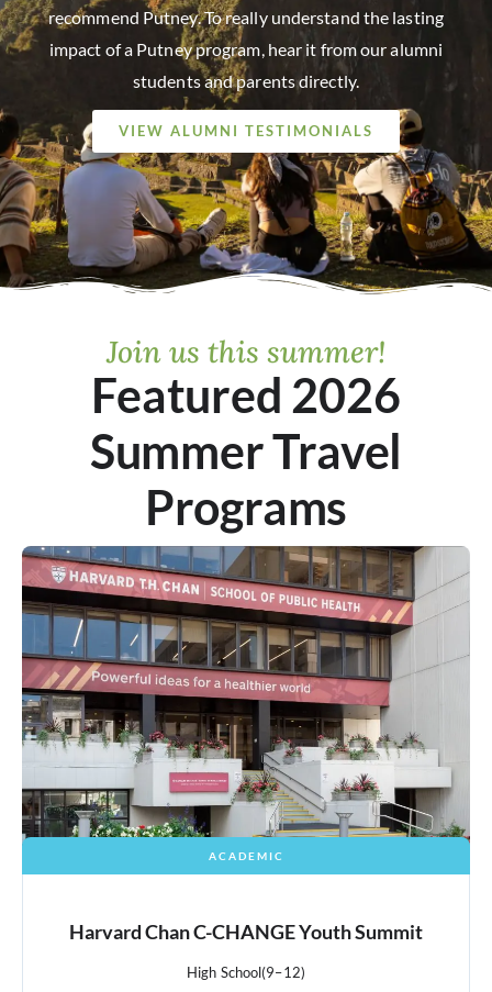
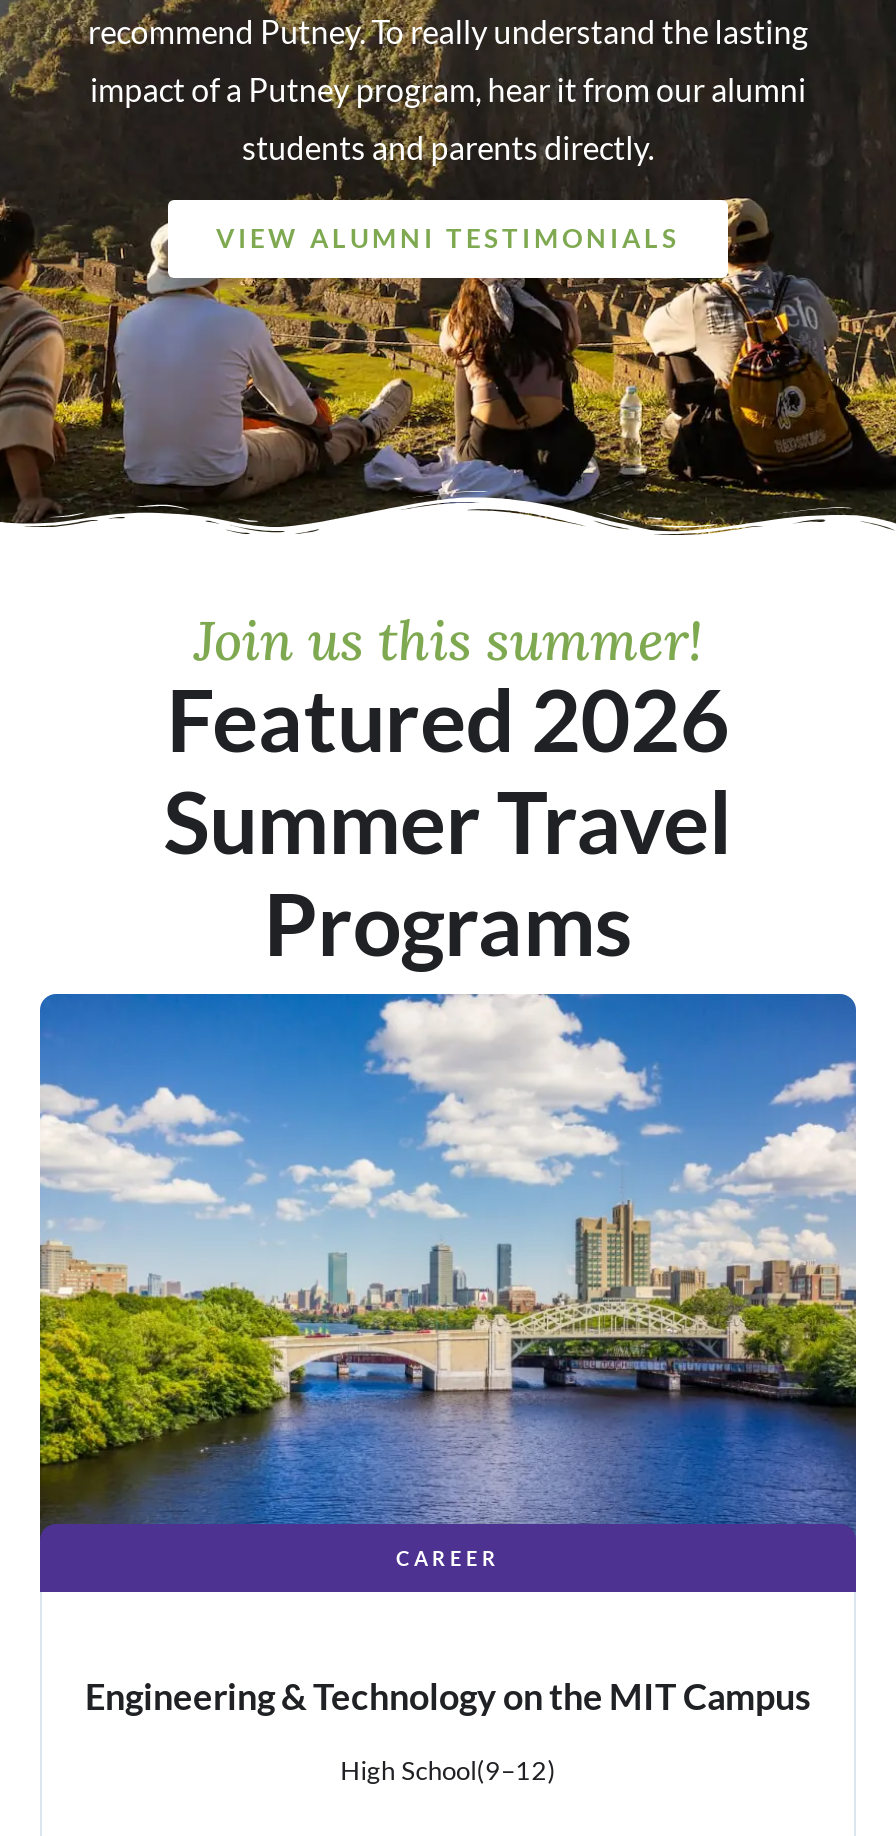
- [image]
- ACADEMIC
+ [image]
+ CAREER

- Harvard Chan C-CHANGE Youth Summit
+ Engineering & Technology on the MIT Campus
